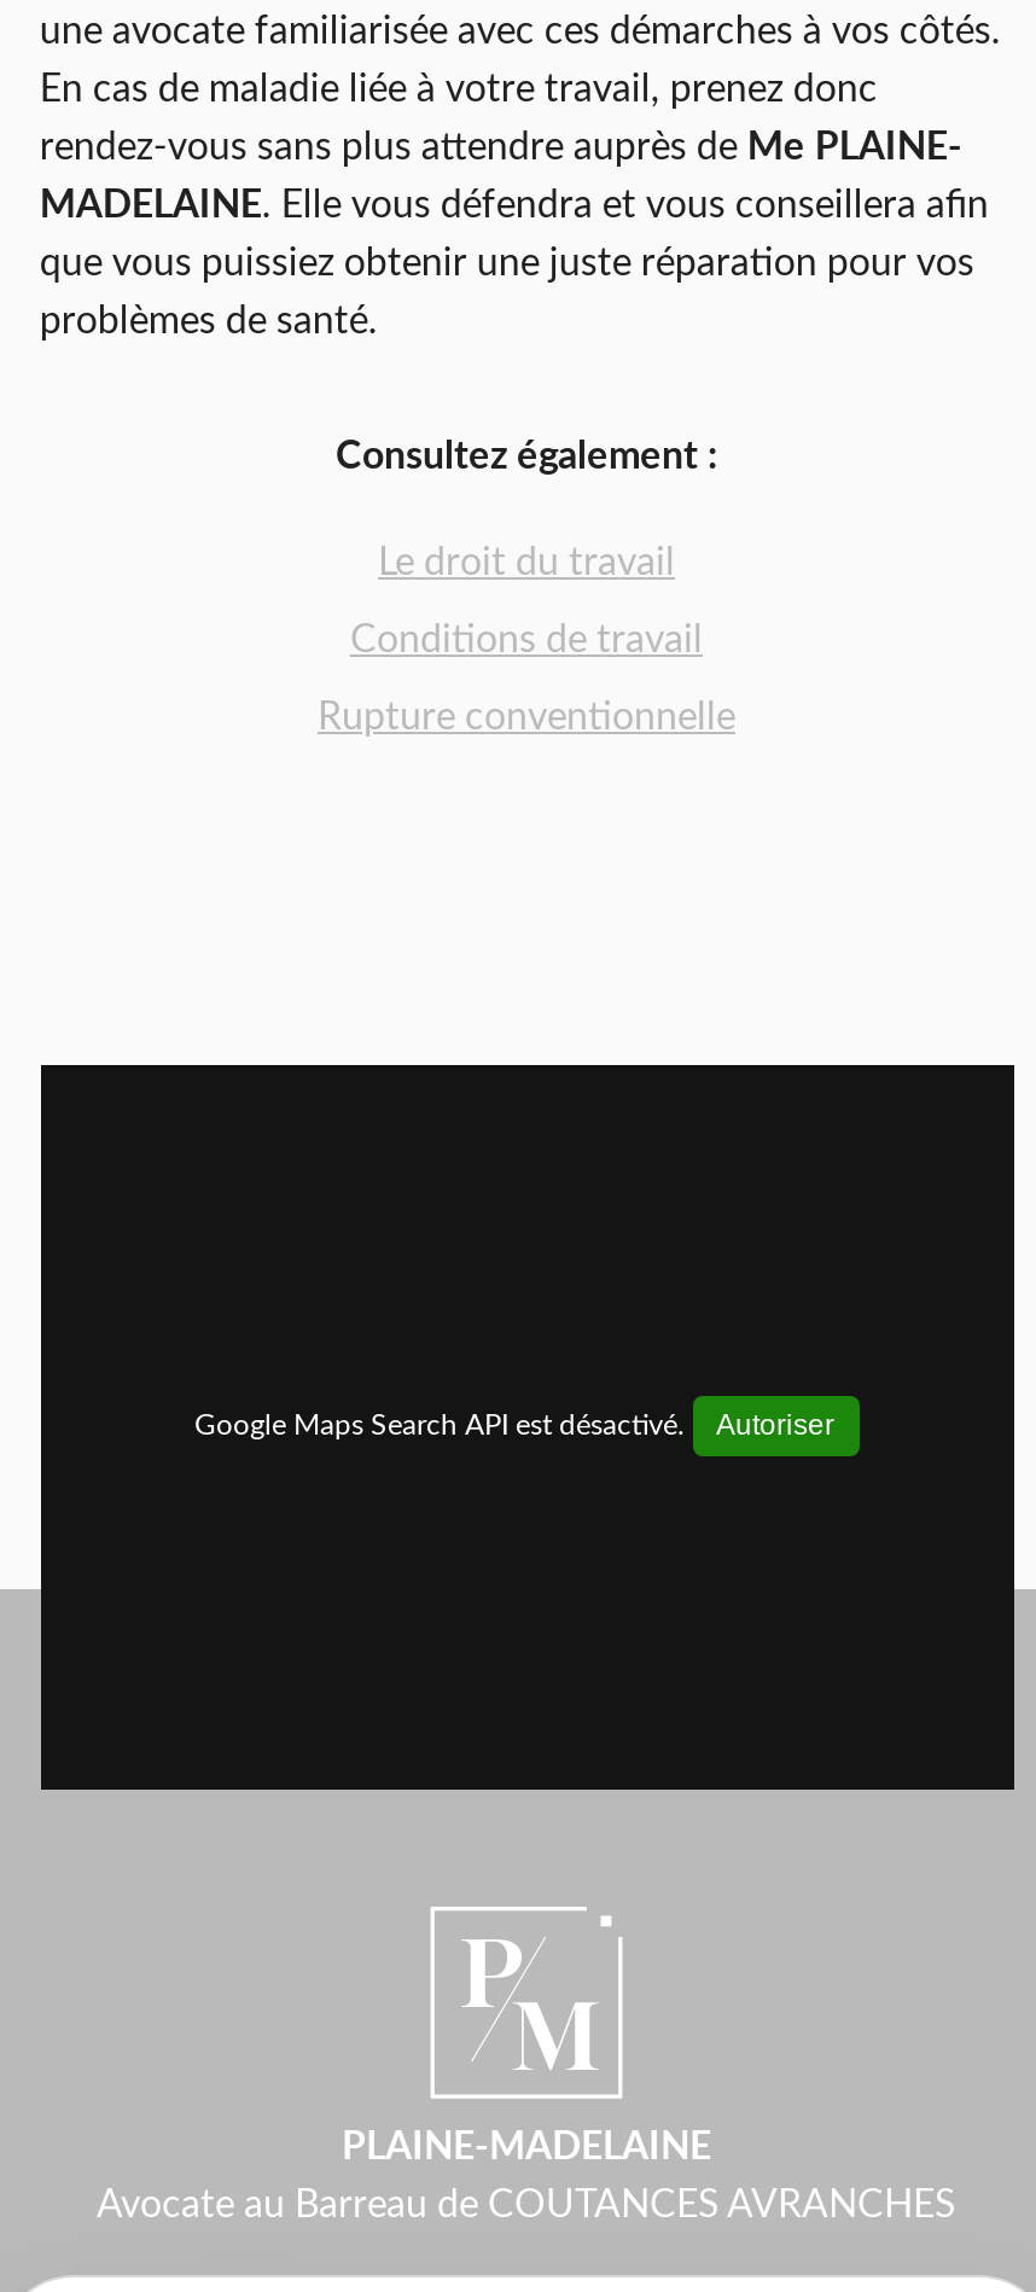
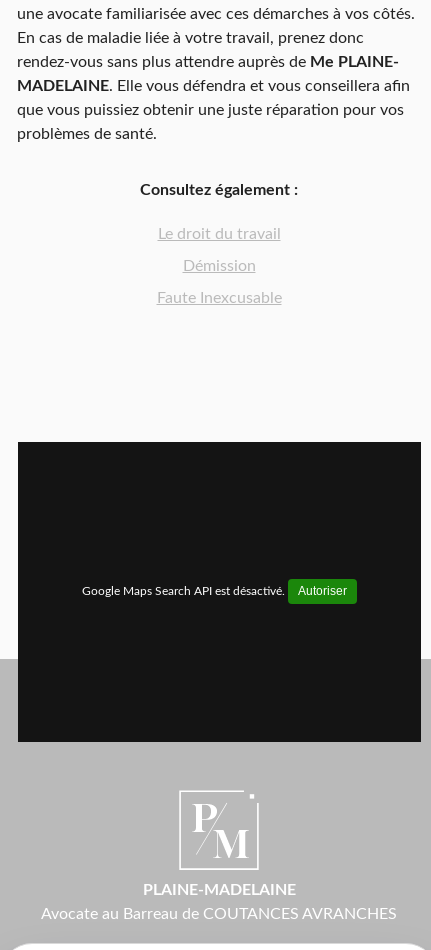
- Conditions de travail
+ Démission

- Rupture conventionnelle
+ Faute Inexcusable
